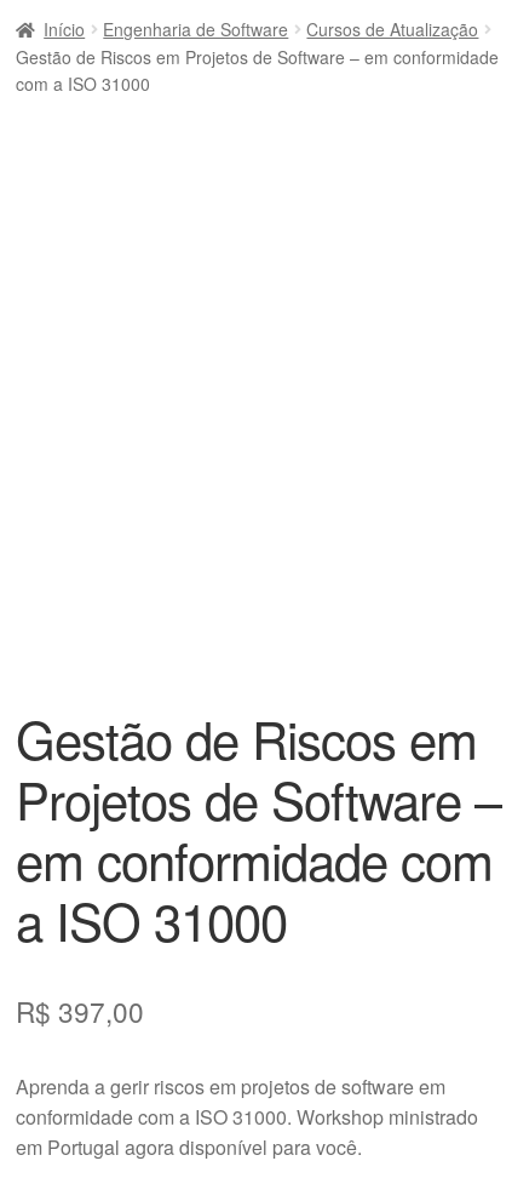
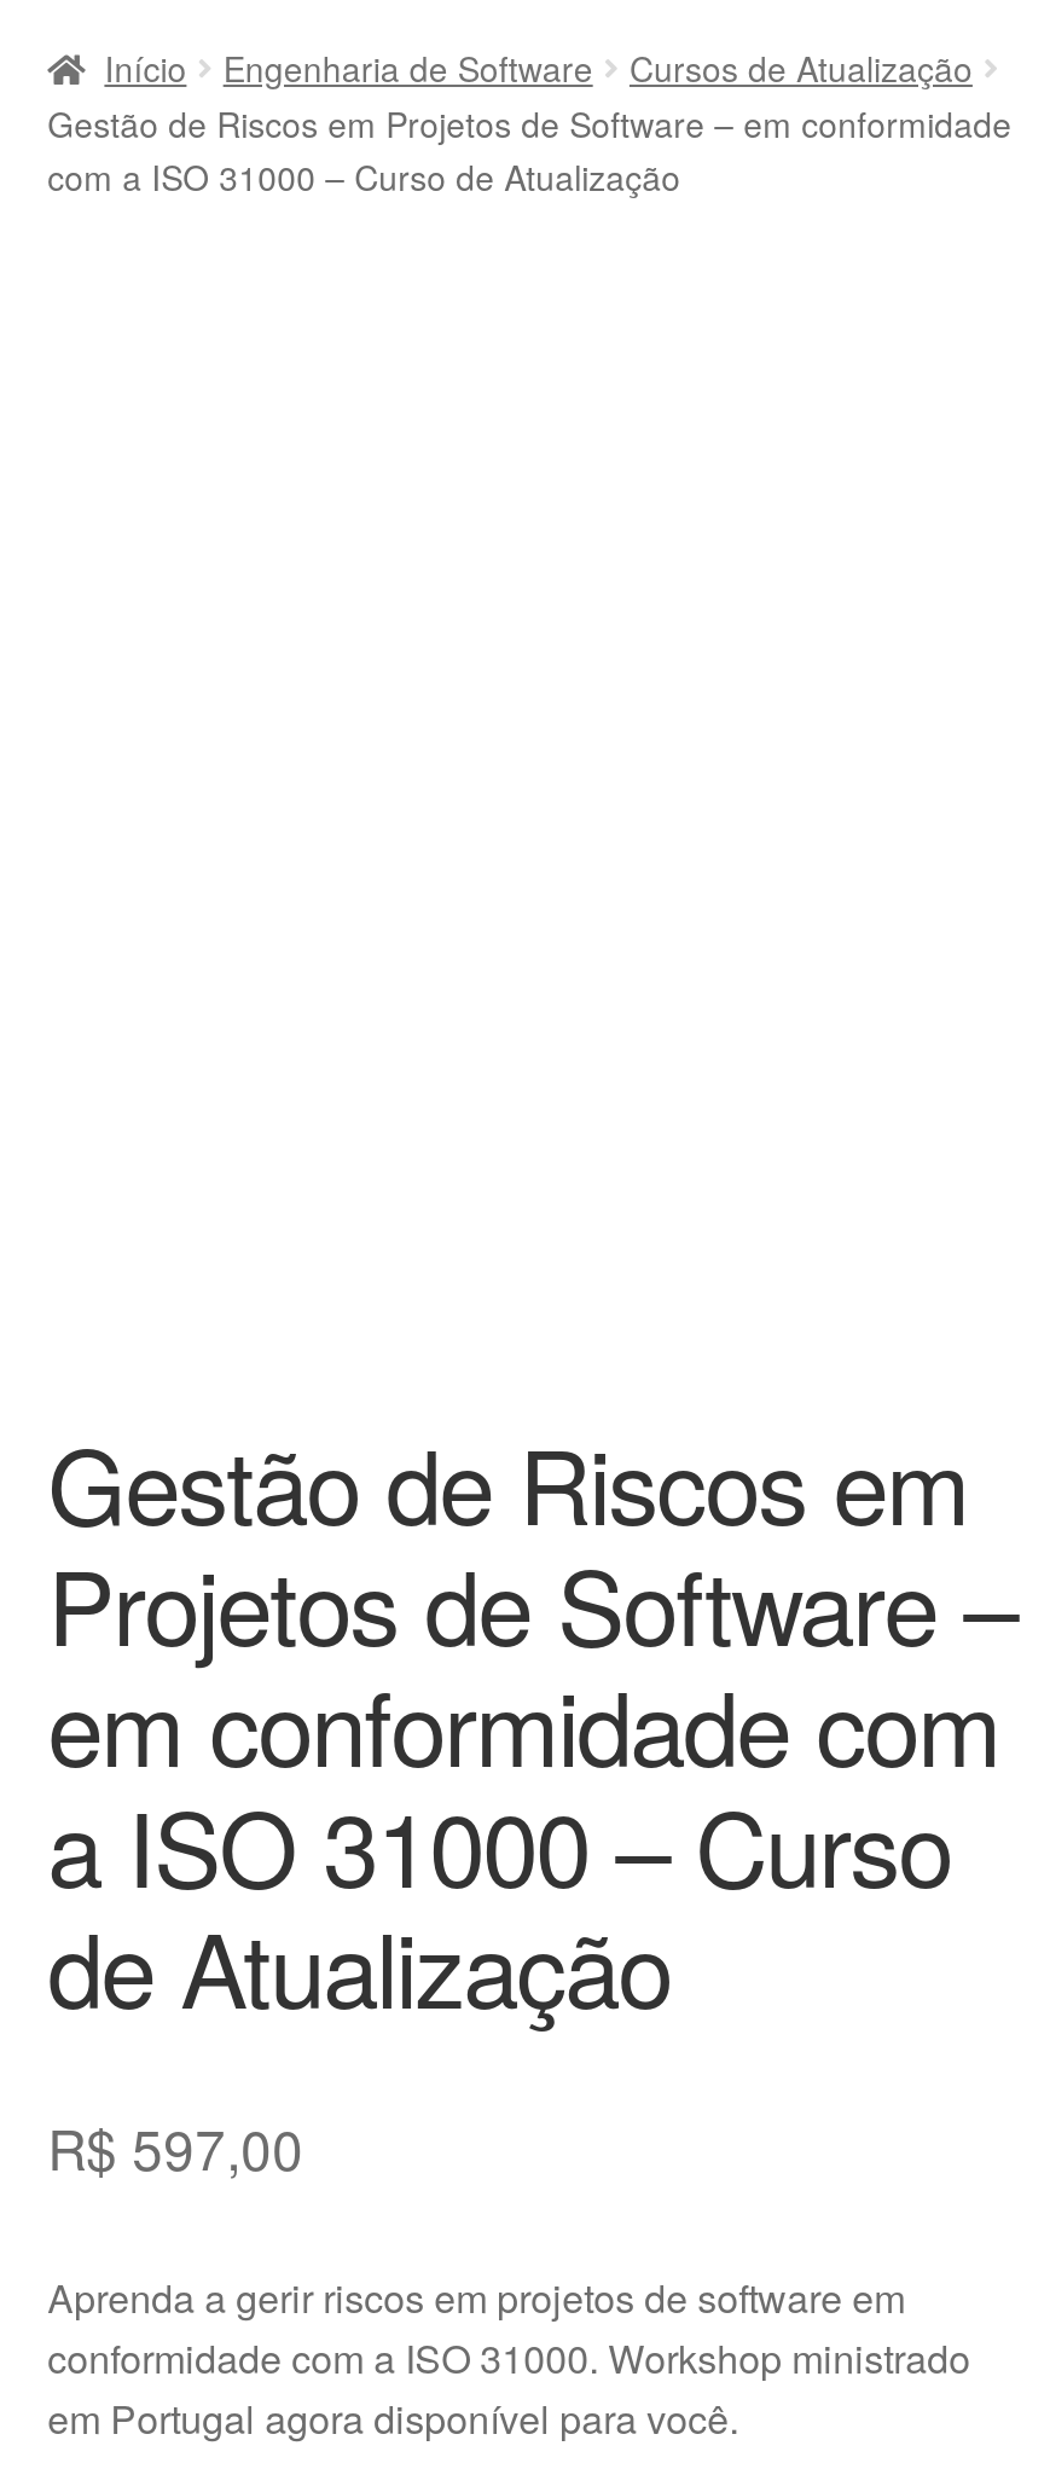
- com a ISO 31000
+ com a ISO 31000 – Curso de Atualização

- a ISO 31000
+ a ISO 31000 – Curso
+ de Atualização

- R$397,00
+ R$597,00
